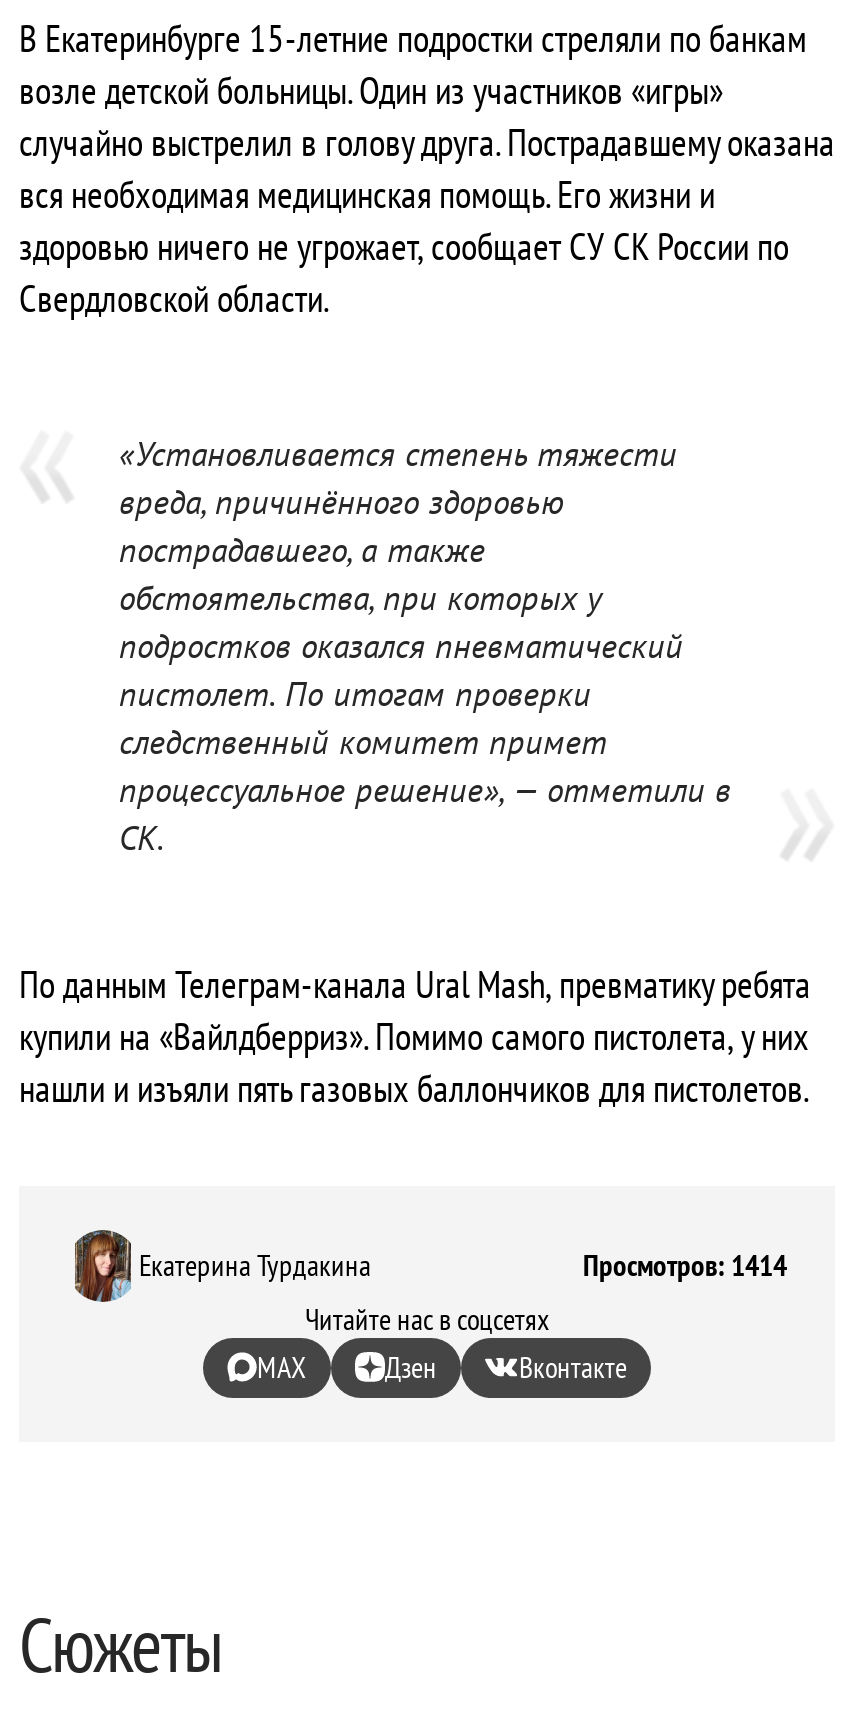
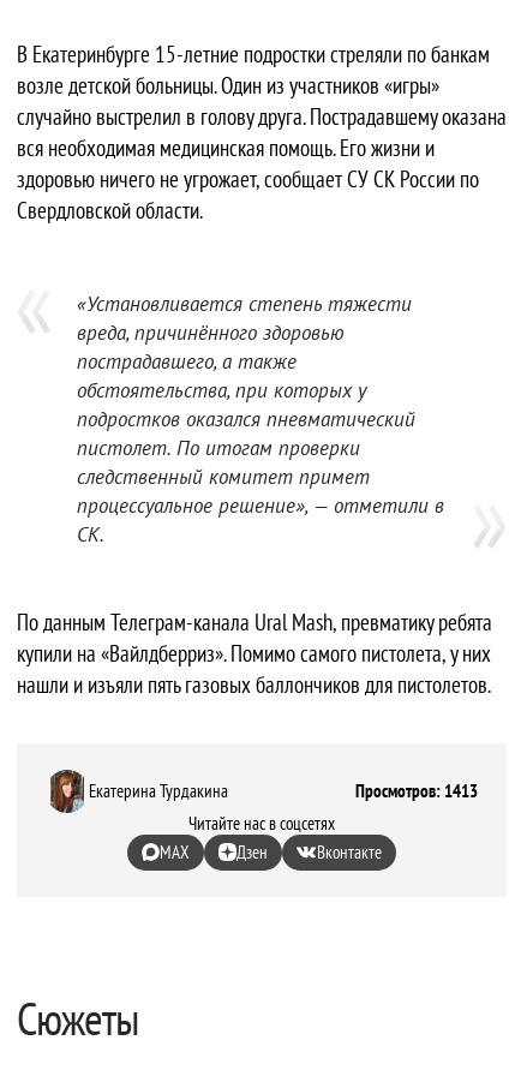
- Просмотров: 1414
+ Просмотров: 1413
